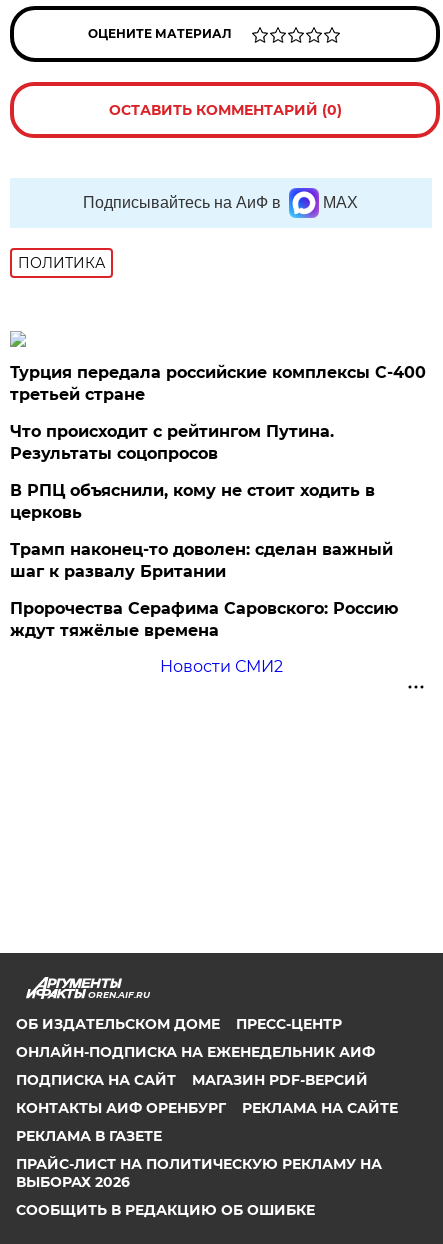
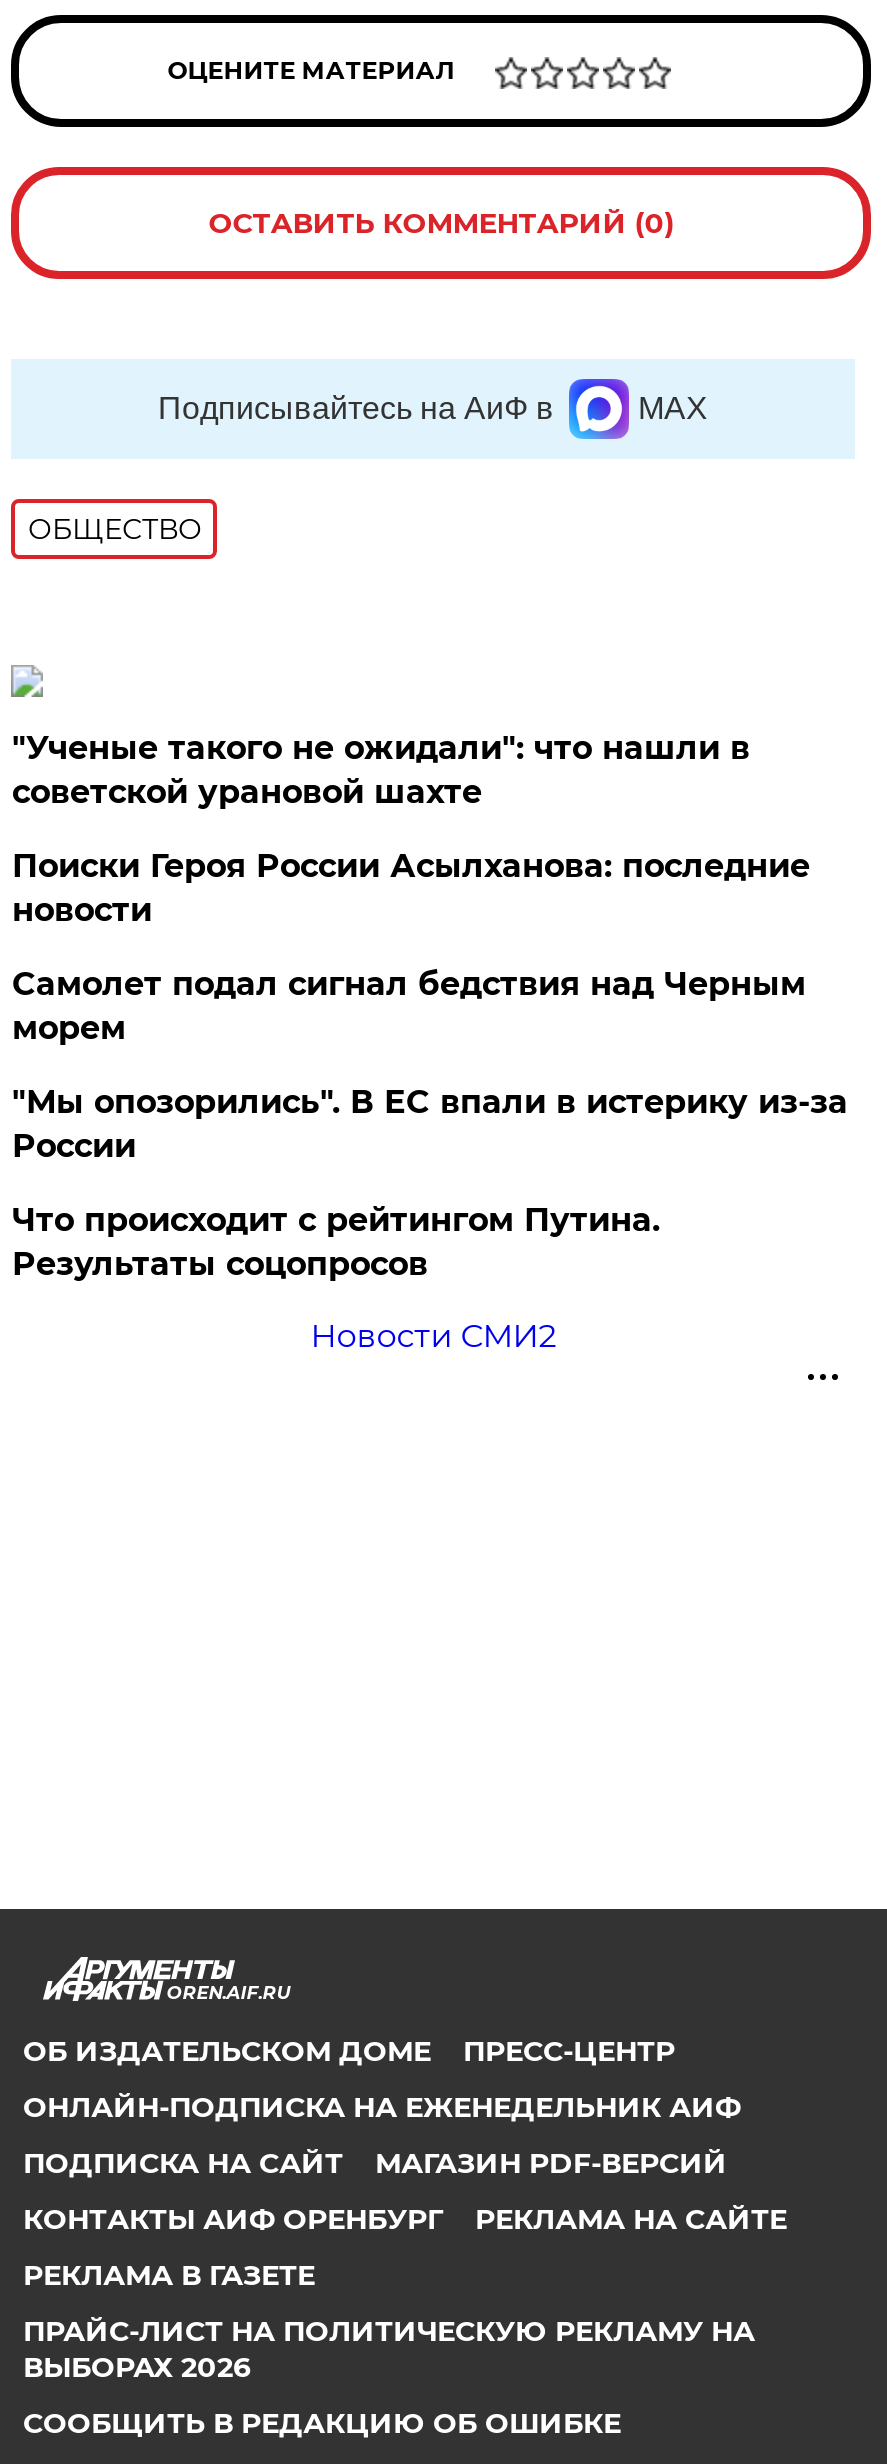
- ПОЛИТИКА
+ ОБЩЕСТВО

- Турция передала российские комплексы С-400
- третьей стране
+ "Ученые такого не ожидали": что нашли в
+ советской урановой шахте
+ Поиски Героя России Асылханова: последние
+ новости
+ Самолет подал сигнал бедствия над Черным
+ морем
+ "Мы опозорились". В ЕС впали в истерику из-за
+ России

moved down: Что происходит с рейтингом Путина. | Результаты соцопросов

- В РПЦ объяснили, кому не стоит ходить в
- церковь
- Трамп наконец-то доволен: сделан важный
- шаг к развалу Британии
- Пророчества Серафима Саровского: Россию
- ждут тяжёлые времена
